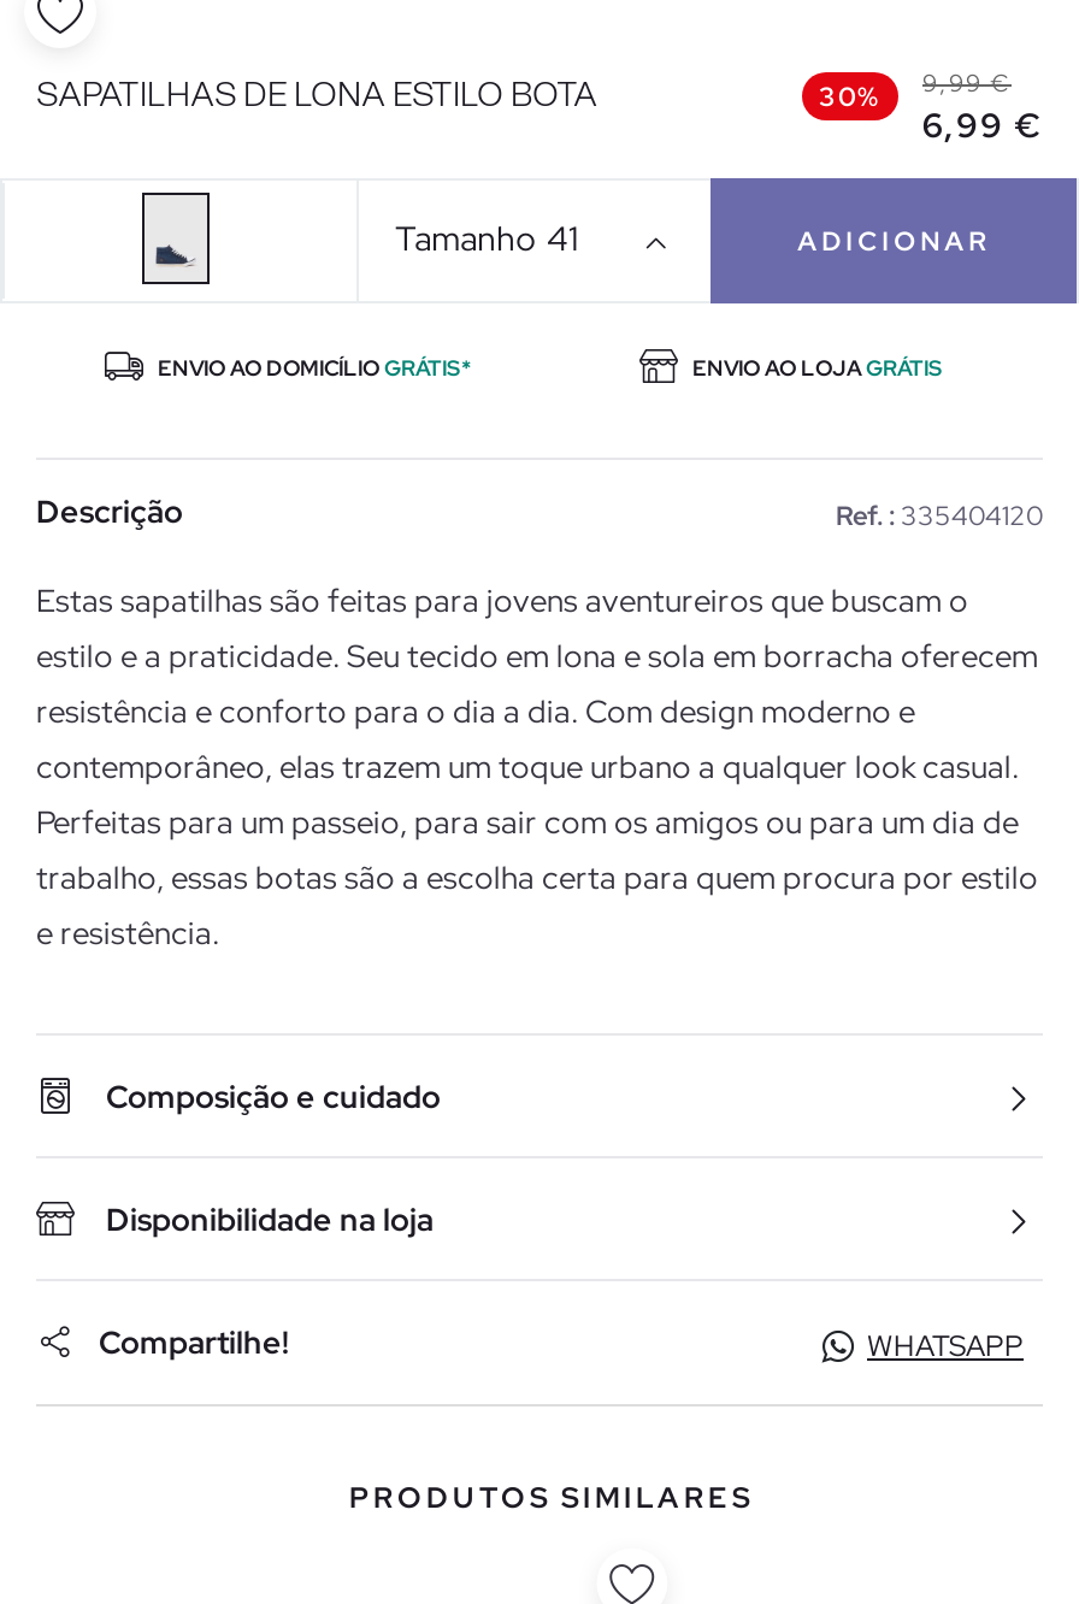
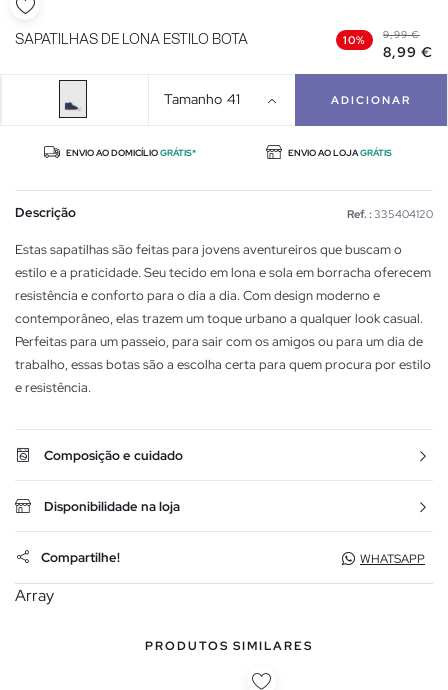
- 30% 9,99 €
+ 10% 9,99 €

- 6,99 €
+ 8,99 €

+ Array
